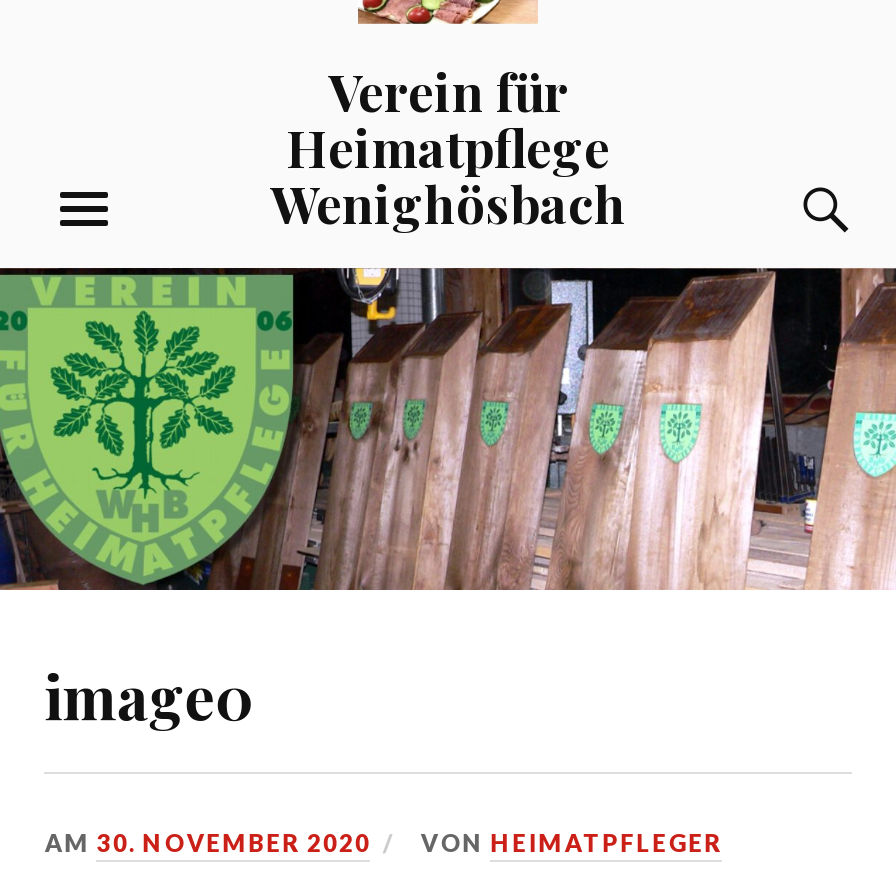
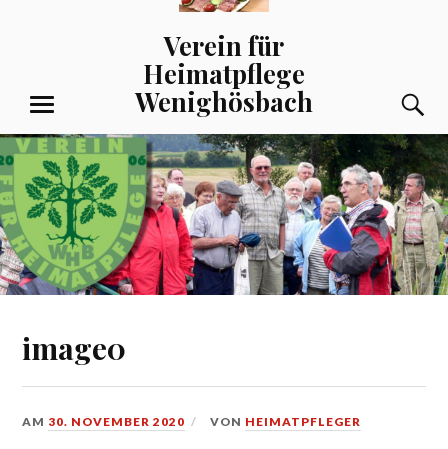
- [image]
+ [image]
